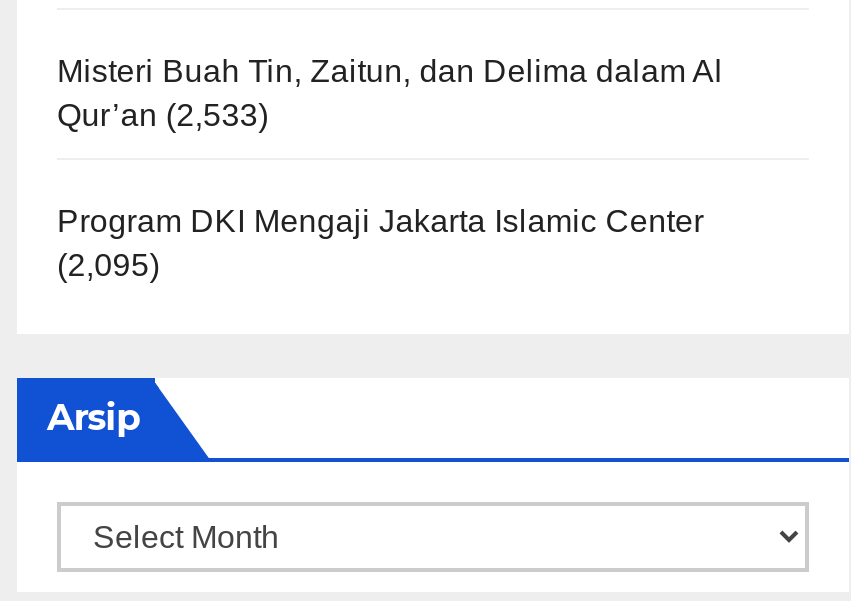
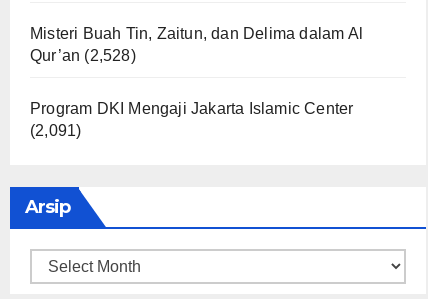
- Qur’an (2,533)
+ Qur’an (2,528)

- (2,095)
+ (2,091)
